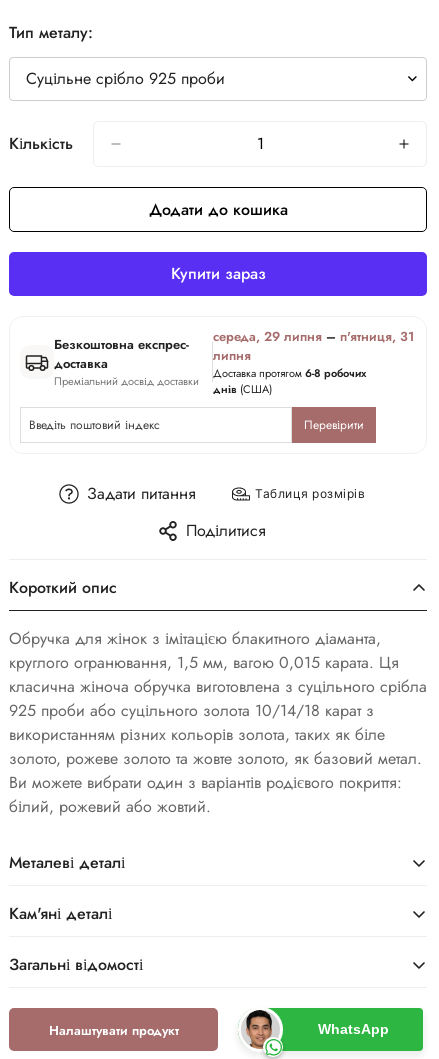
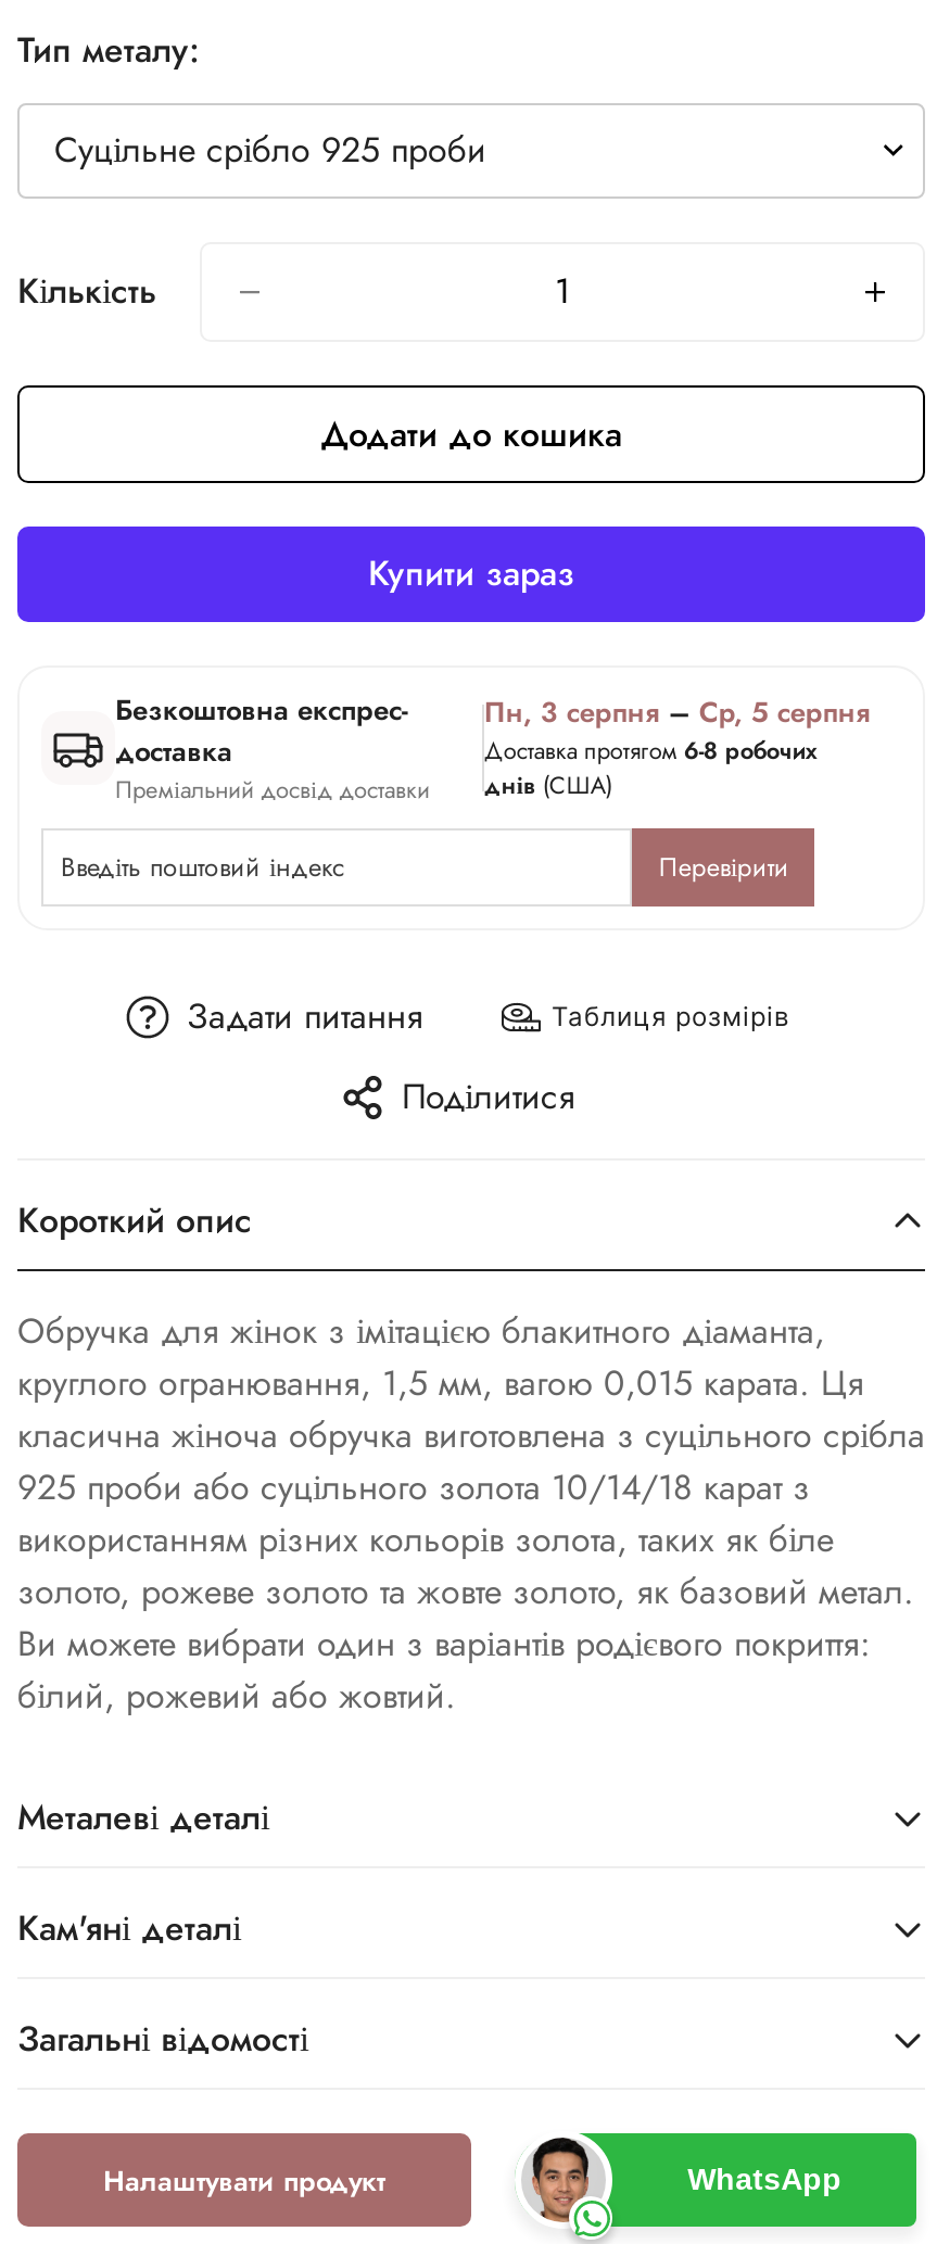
- середа, 29 липня – п'ятниця, 31
- липня
+ Пн, 3 серпня – Ср, 5 серпня
